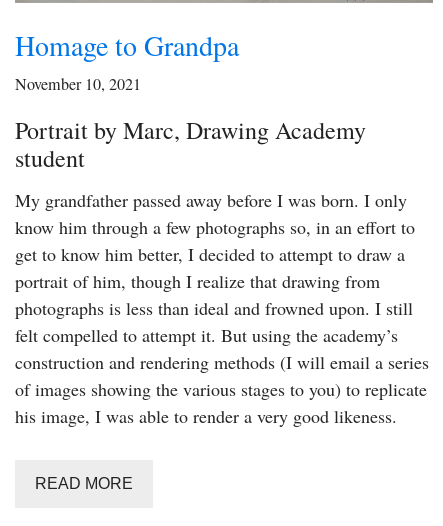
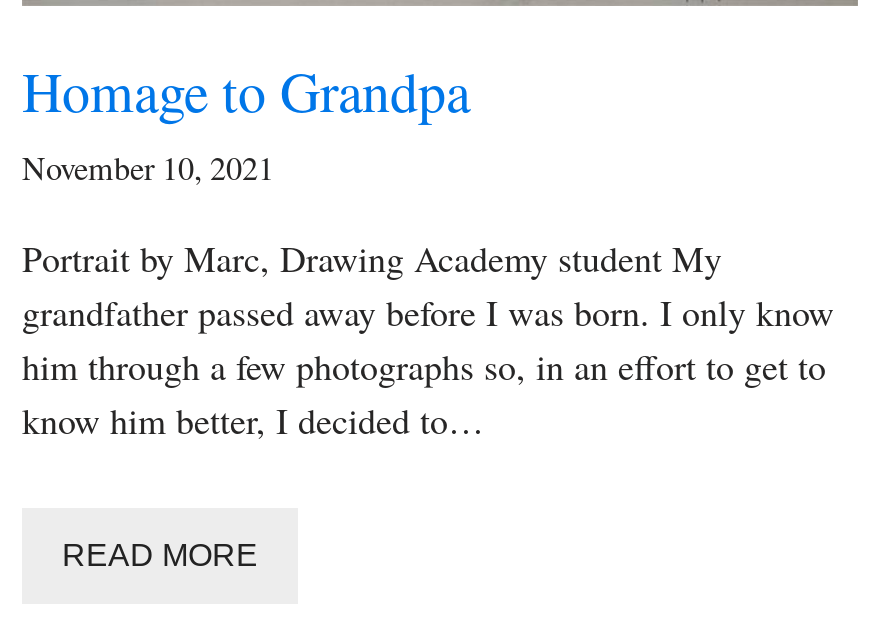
- Portrait by Marc, Drawing Academy
- student
- My grandfather passed away before I was born. I only
- know him through a few photographs so, in an effort to
- get to know him better, I decided to attempt to draw a
- portrait of him, though I realize that drawing from
- photographs is less than ideal and frowned upon. I still
- felt compelled to attempt it. But using the academy’s
- construction and rendering methods (I will email a series
- of images showing the various stages to you) to replicate
- his image, I was able to render a very good likeness.
+ Portrait by Marc, Drawing Academy student My
+ grandfather passed away before I was born. I only know
+ him through a few photographs so, in an effort to get to
+ know him better, I decided to…
